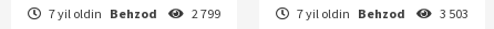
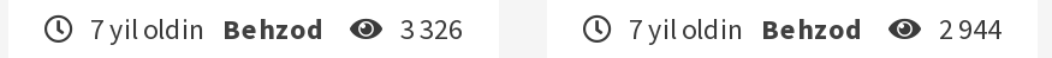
- 7 yil oldin Behzod 2 799
+ 7 yil oldin Behzod 3 326

- 7 yil oldin Behzod 3 503
+ 7 yil oldin Behzod 2 944
